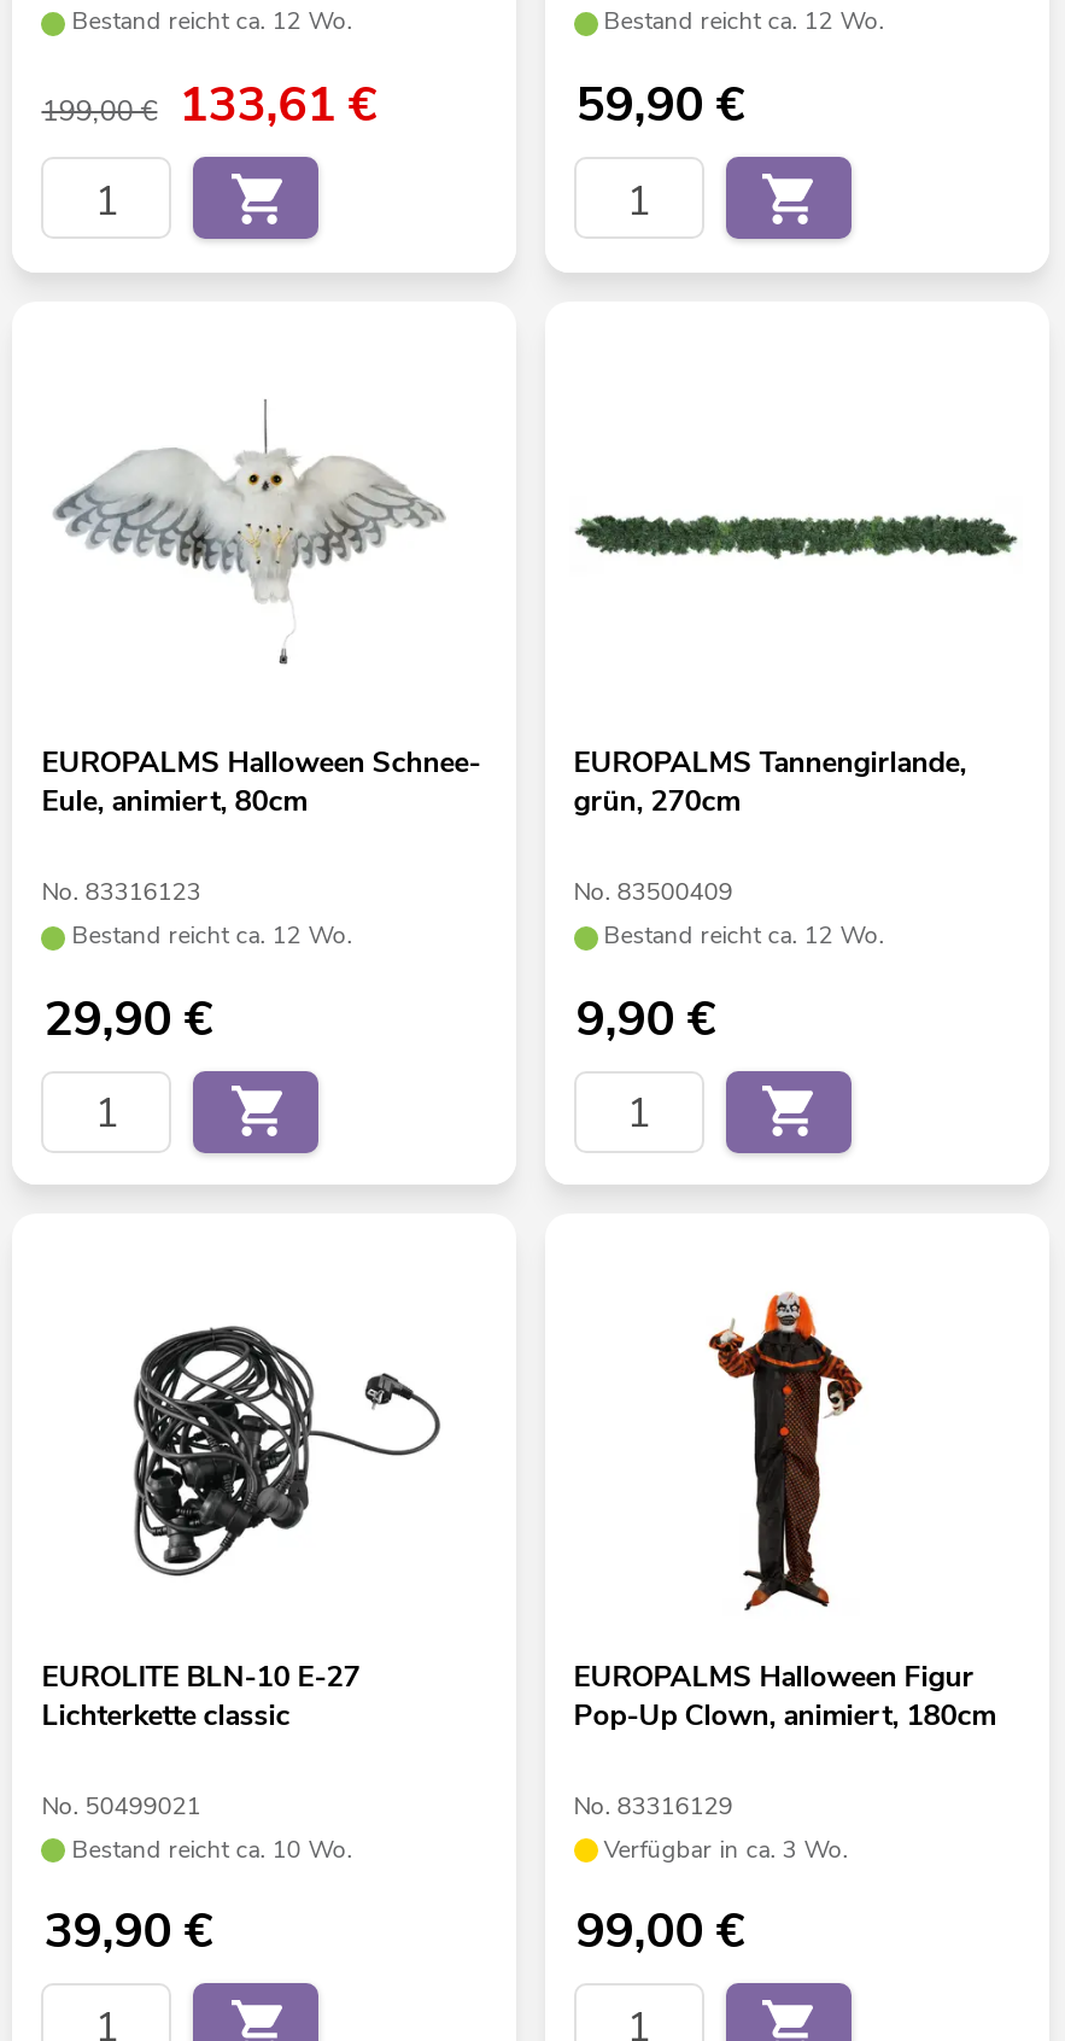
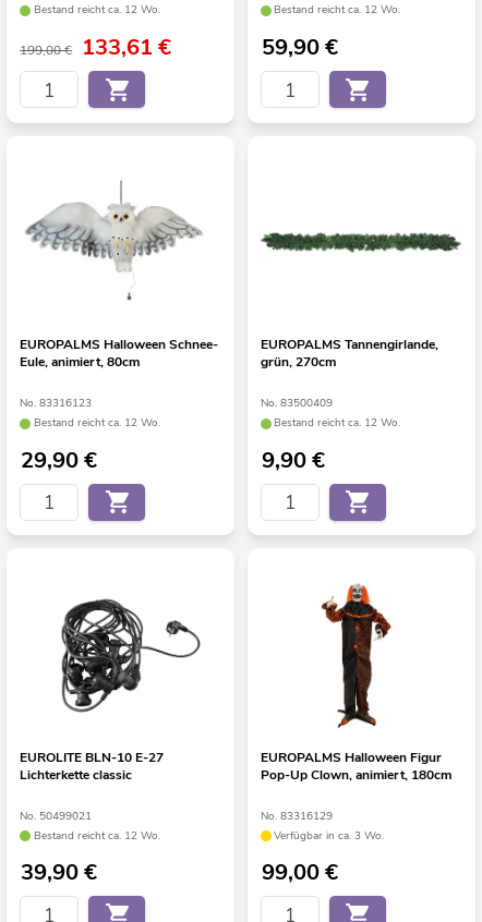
- Bestand reicht ca. 10 Wo.
+ Bestand reicht ca. 12 Wo.
